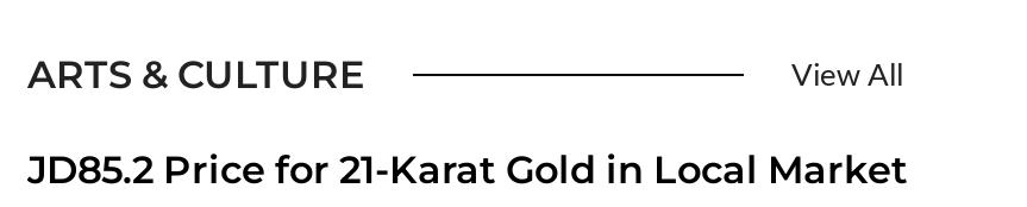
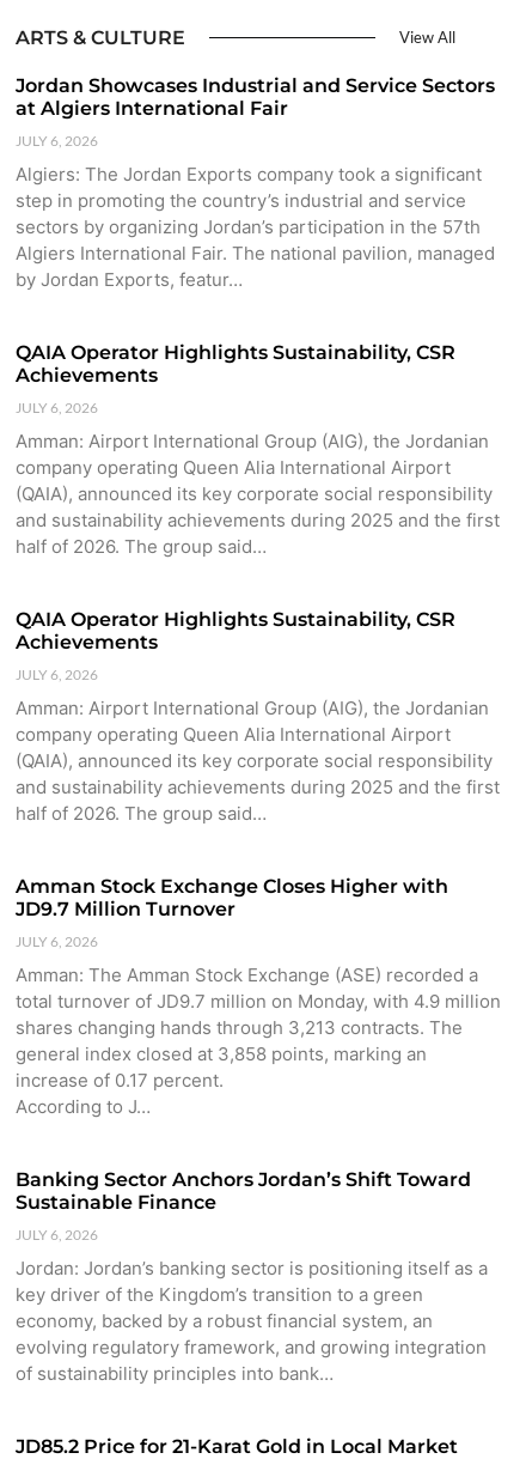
+ Jordan Showcases Industrial and Service Sectors
+ at Algiers International Fair
+ JULY 6, 2026
+ Algiers: The Jordan Exports company took a significant
+ step in promoting the country’s industrial and service
+ sectors by organizing Jordan’s participation in the 57th
+ Algiers International Fair. The national pavilion, managed
+ by Jordan Exports, featur…
+ QAIA Operator Highlights Sustainability, CSR
+ Achievements
+ JULY 6, 2026
+ Amman: Airport International Group (AIG), the Jordanian
+ company operating Queen Alia International Airport
+ (QAIA), announced its key corporate social responsibility
+ and sustainability achievements during 2025 and the first
+ half of 2026. The group said…
+ QAIA Operator Highlights Sustainability, CSR
+ Achievements
+ JULY 6, 2026
+ Amman: Airport International Group (AIG), the Jordanian
+ company operating Queen Alia International Airport
+ (QAIA), announced its key corporate social responsibility
+ and sustainability achievements during 2025 and the first
+ half of 2026. The group said…
+ Amman Stock Exchange Closes Higher with
+ JD9.7 Million Turnover
+ JULY 6, 2026
+ Amman: The Amman Stock Exchange (ASE) recorded a
+ total turnover of JD9.7 million on Monday, with 4.9 million
+ shares changing hands through 3,213 contracts. The
+ general index closed at 3,858 points, marking an
+ increase of 0.17 percent.
+ According to J…
+ Banking Sector Anchors Jordan’s Shift Toward
+ Sustainable Finance
+ JULY 6, 2026
+ Jordan: Jordan’s banking sector is positioning itself as a
+ key driver of the Kingdom’s transition to a green
+ economy, backed by a robust financial system, an
+ evolving regulatory framework, and growing integration
+ of sustainability principles into bank…
